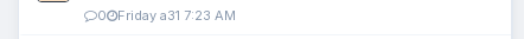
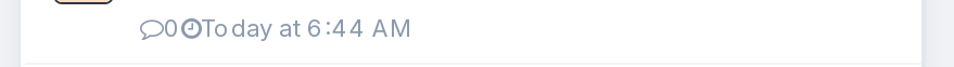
- 0 Friday a31 7:23 AM
+ 0 Today at 6:44 AM
